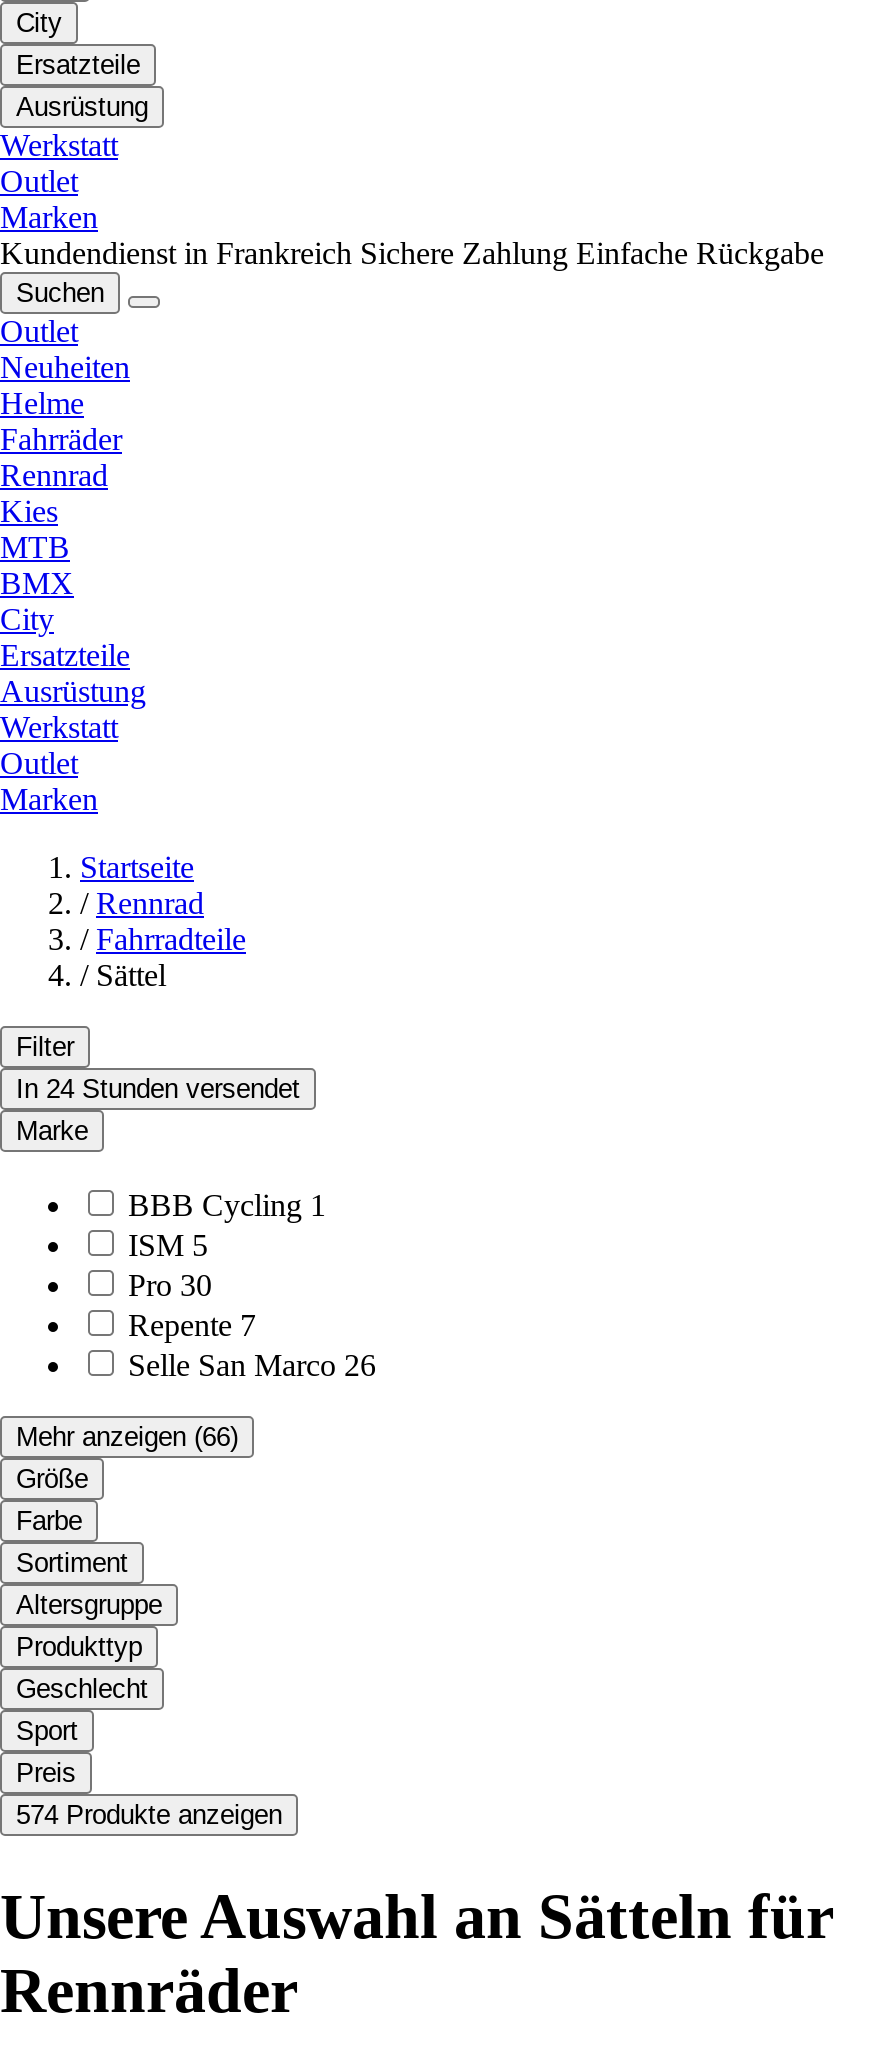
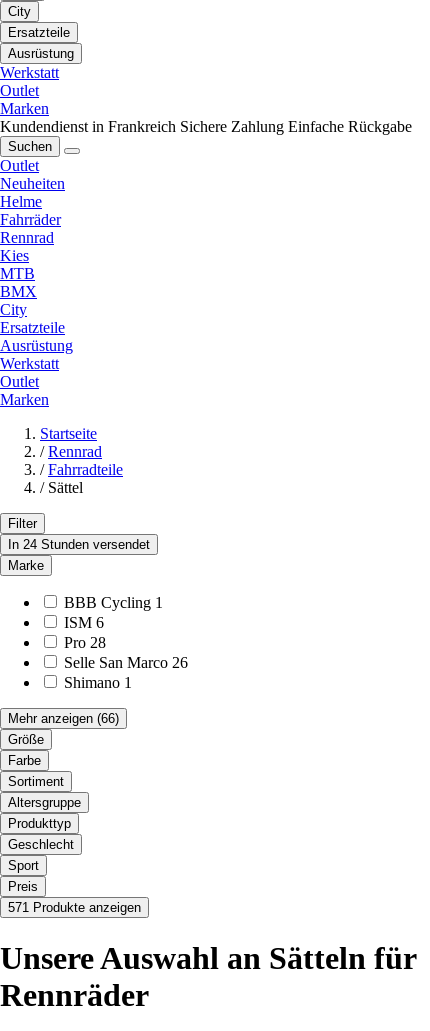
- ISM 5
- Pro 30
- Repente 7
+ ISM 6
+ Pro 28

moved up: Selle San Marco 26

+ Shimano 1

- 574 Produkte anzeigen
+ 571 Produkte anzeigen
